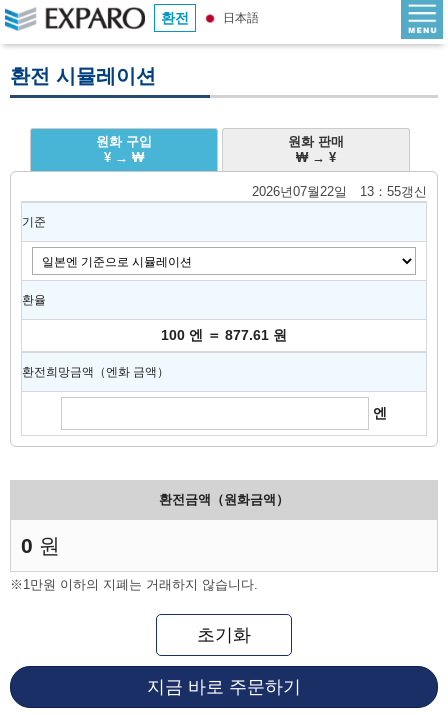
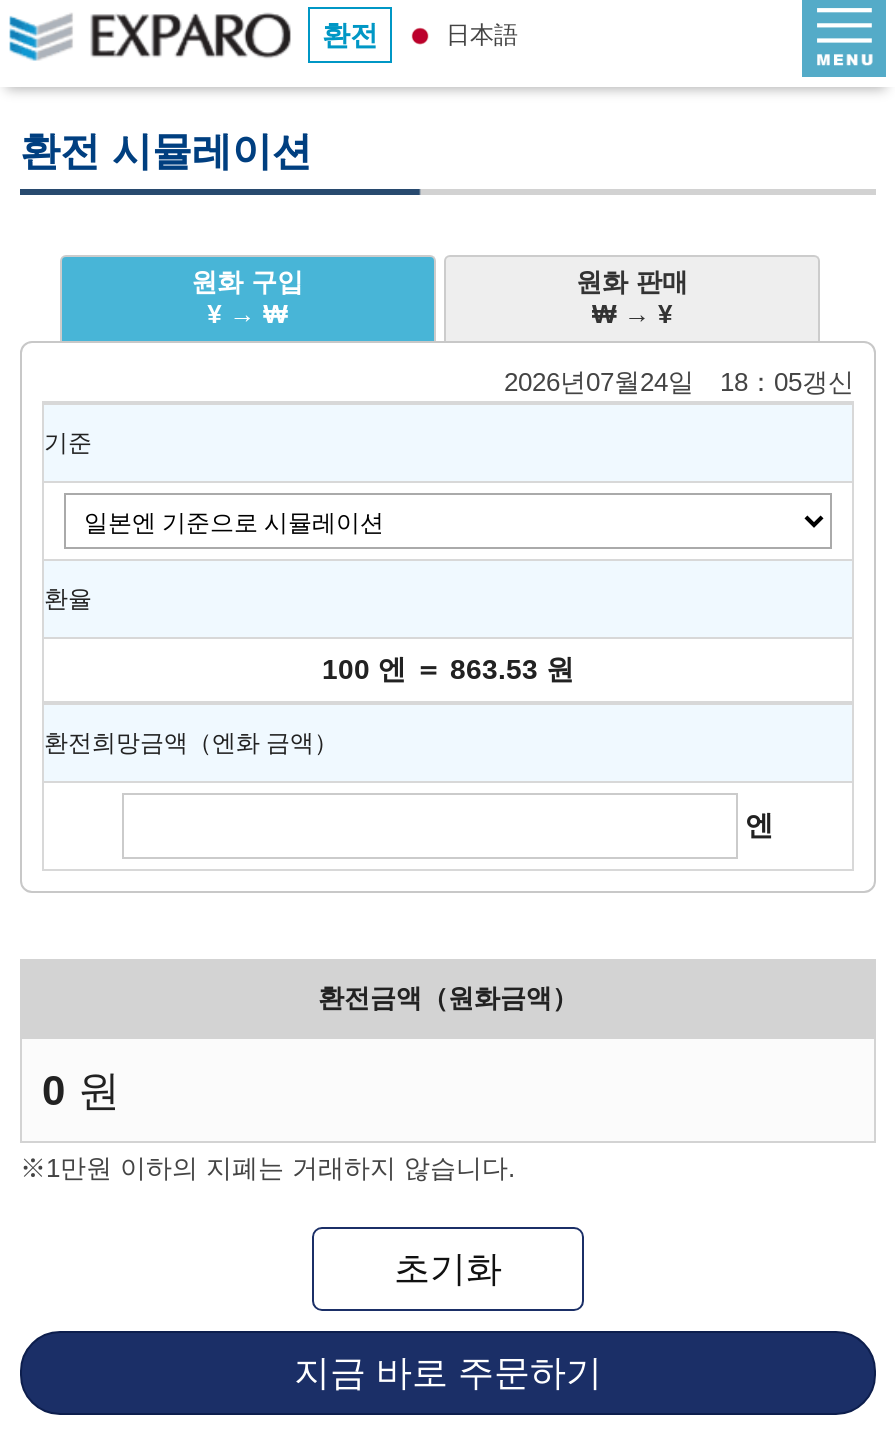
- 2026년07월22일 13：55갱신
+ 2026년07월24일 18：05갱신

- 100 엔 ＝ 877.61 원
+ 100 엔 ＝ 863.53 원
